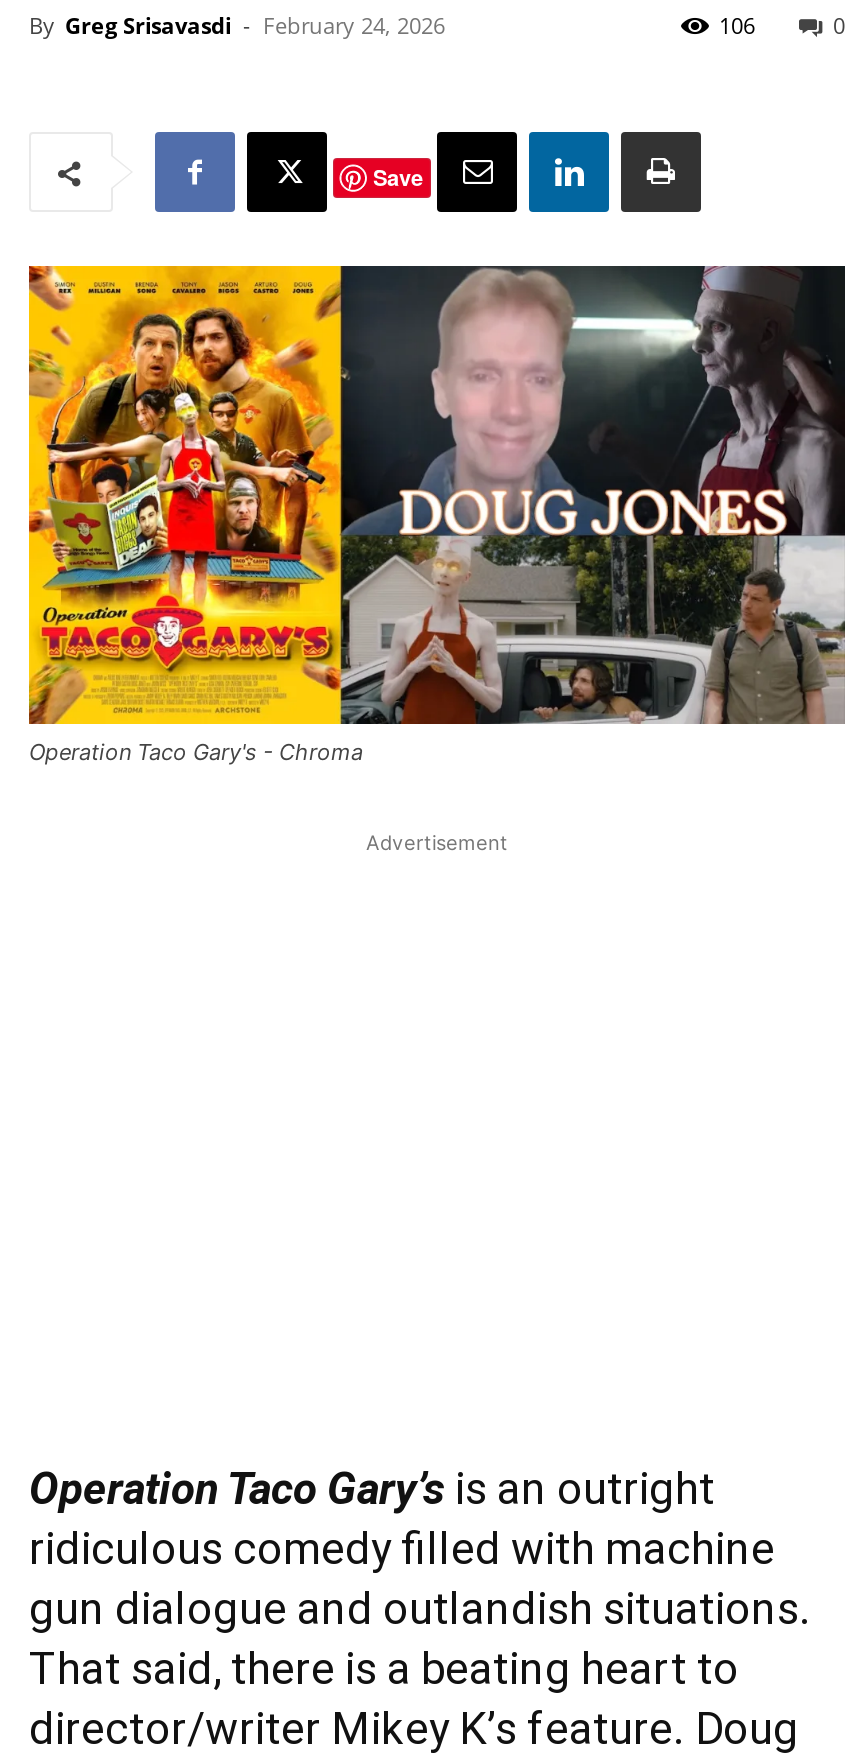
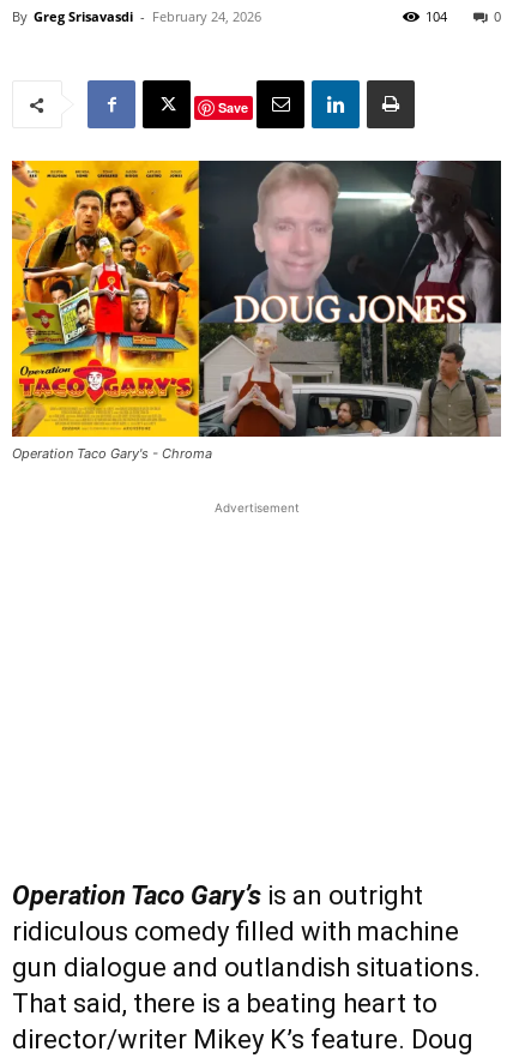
- 106
+ 104
